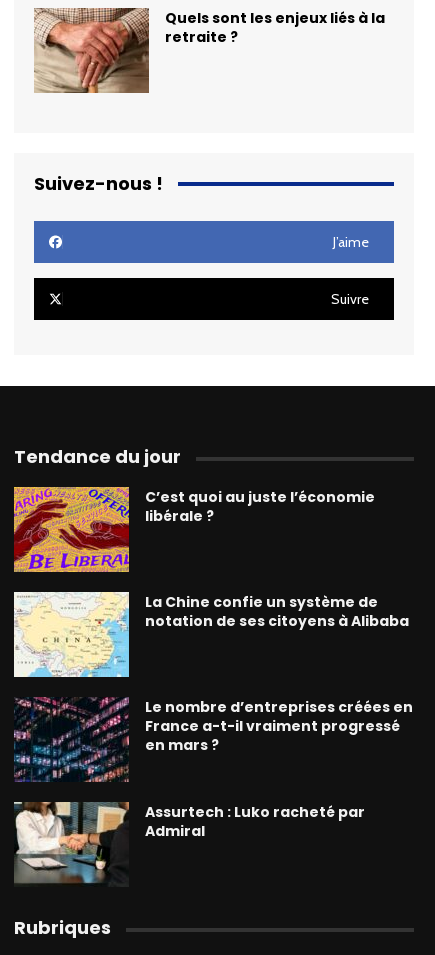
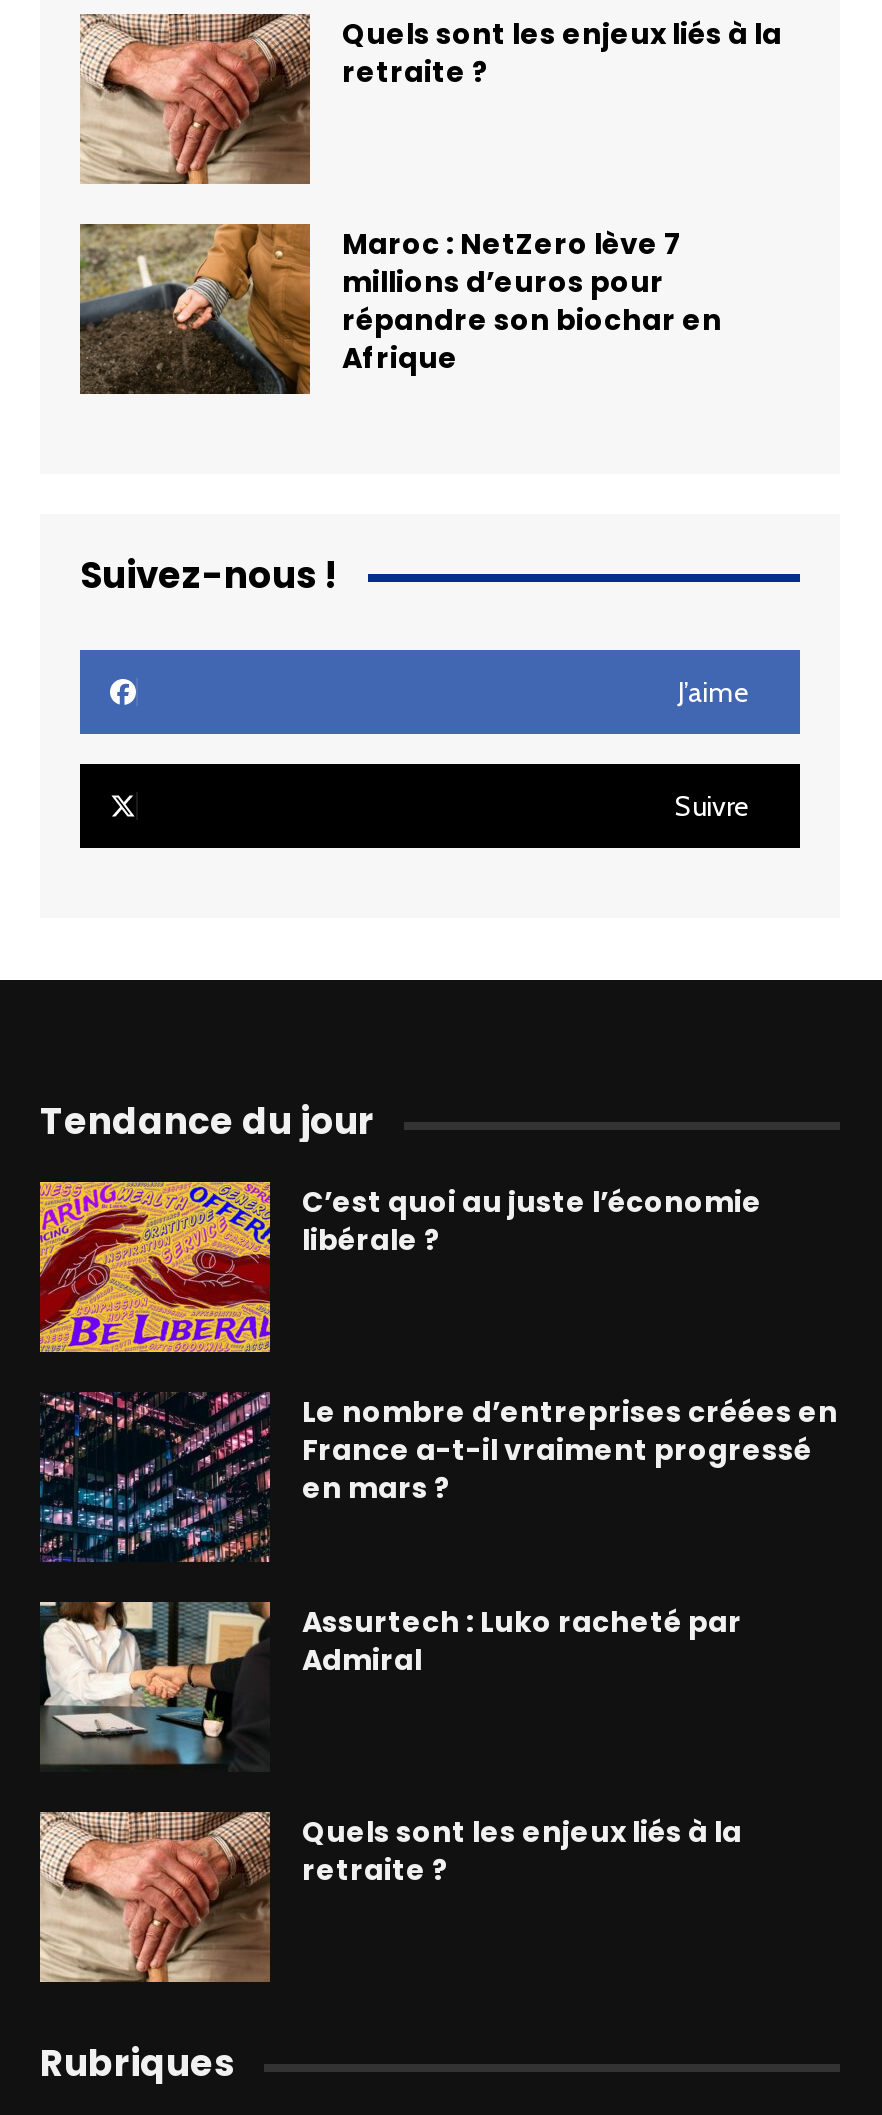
+ [image]
+ Maroc : NetZero lève 7
+ millions d’euros pour
+ répandre son biochar en
+ Afrique

- [image]
- La Chine confie un système de
- notation de ses citoyens à Alibaba

+ [image]
+ Quels sont les enjeux liés à la
+ retraite ?
